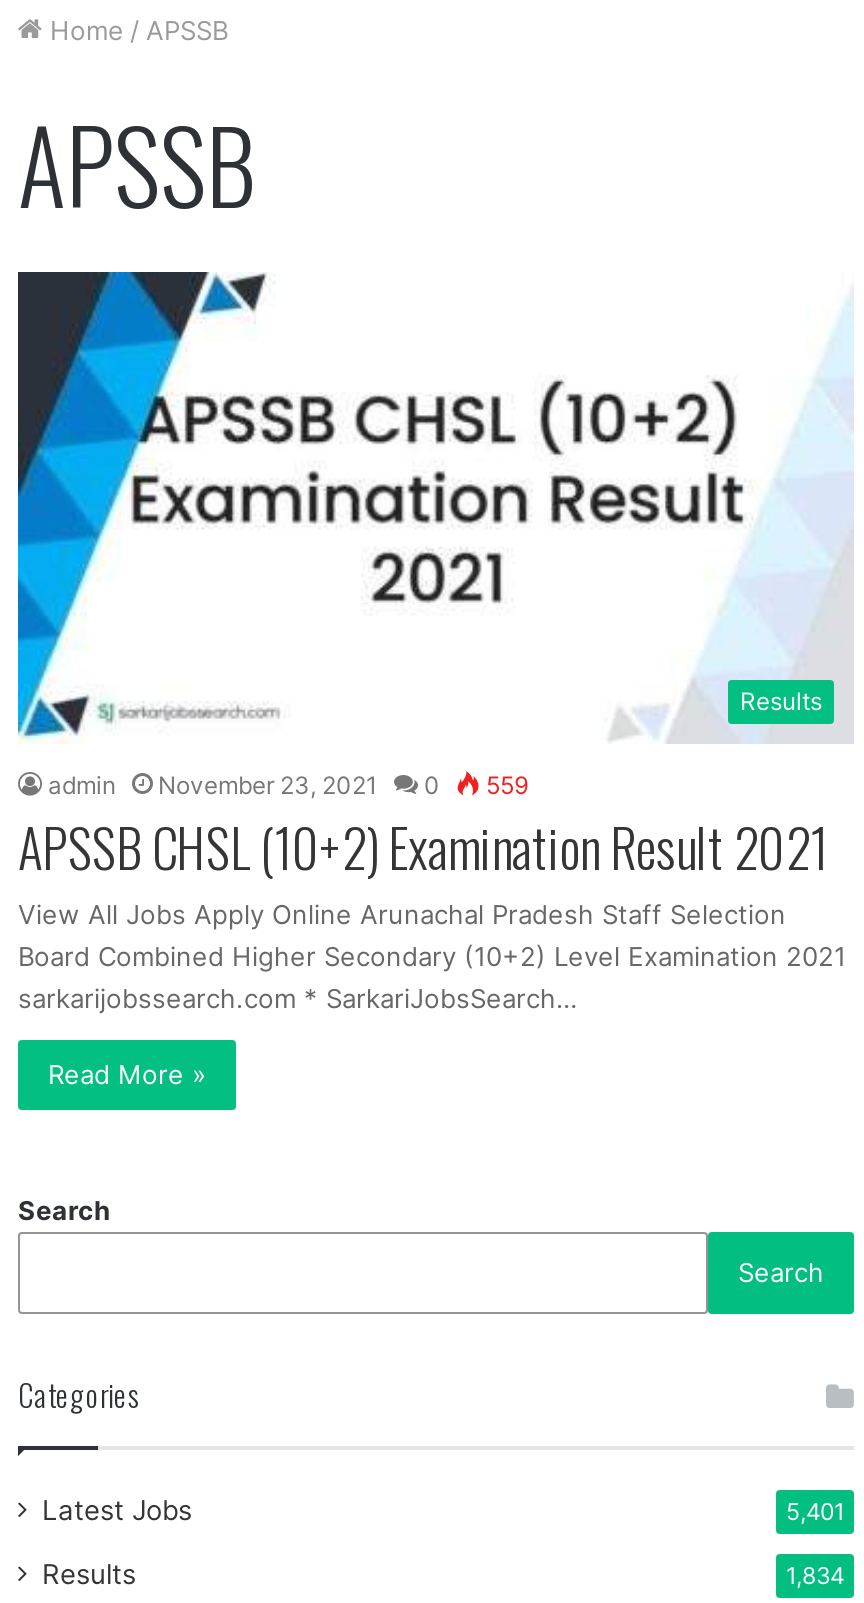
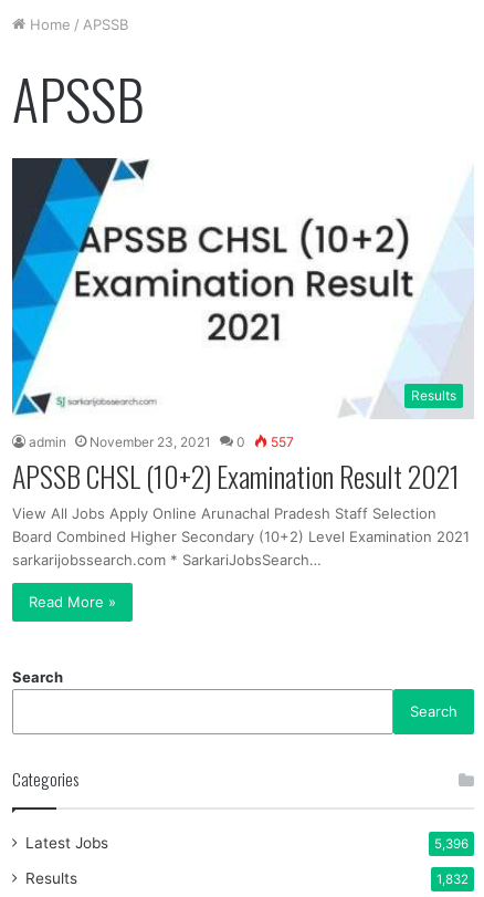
- admin November 23, 2021 0 559
+ admin November 23, 2021 0 557

- 5,401
+ 5,396

- 1,834
+ 1,832
